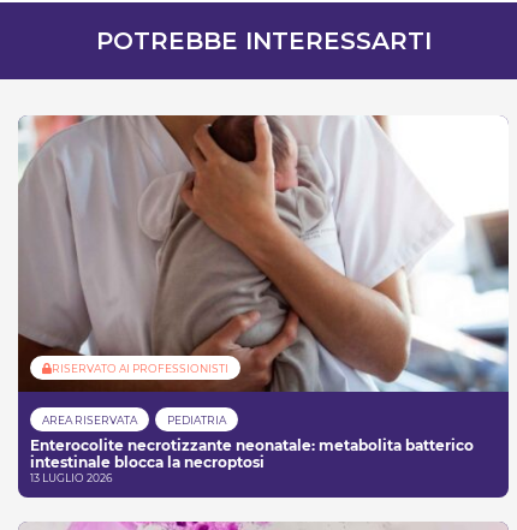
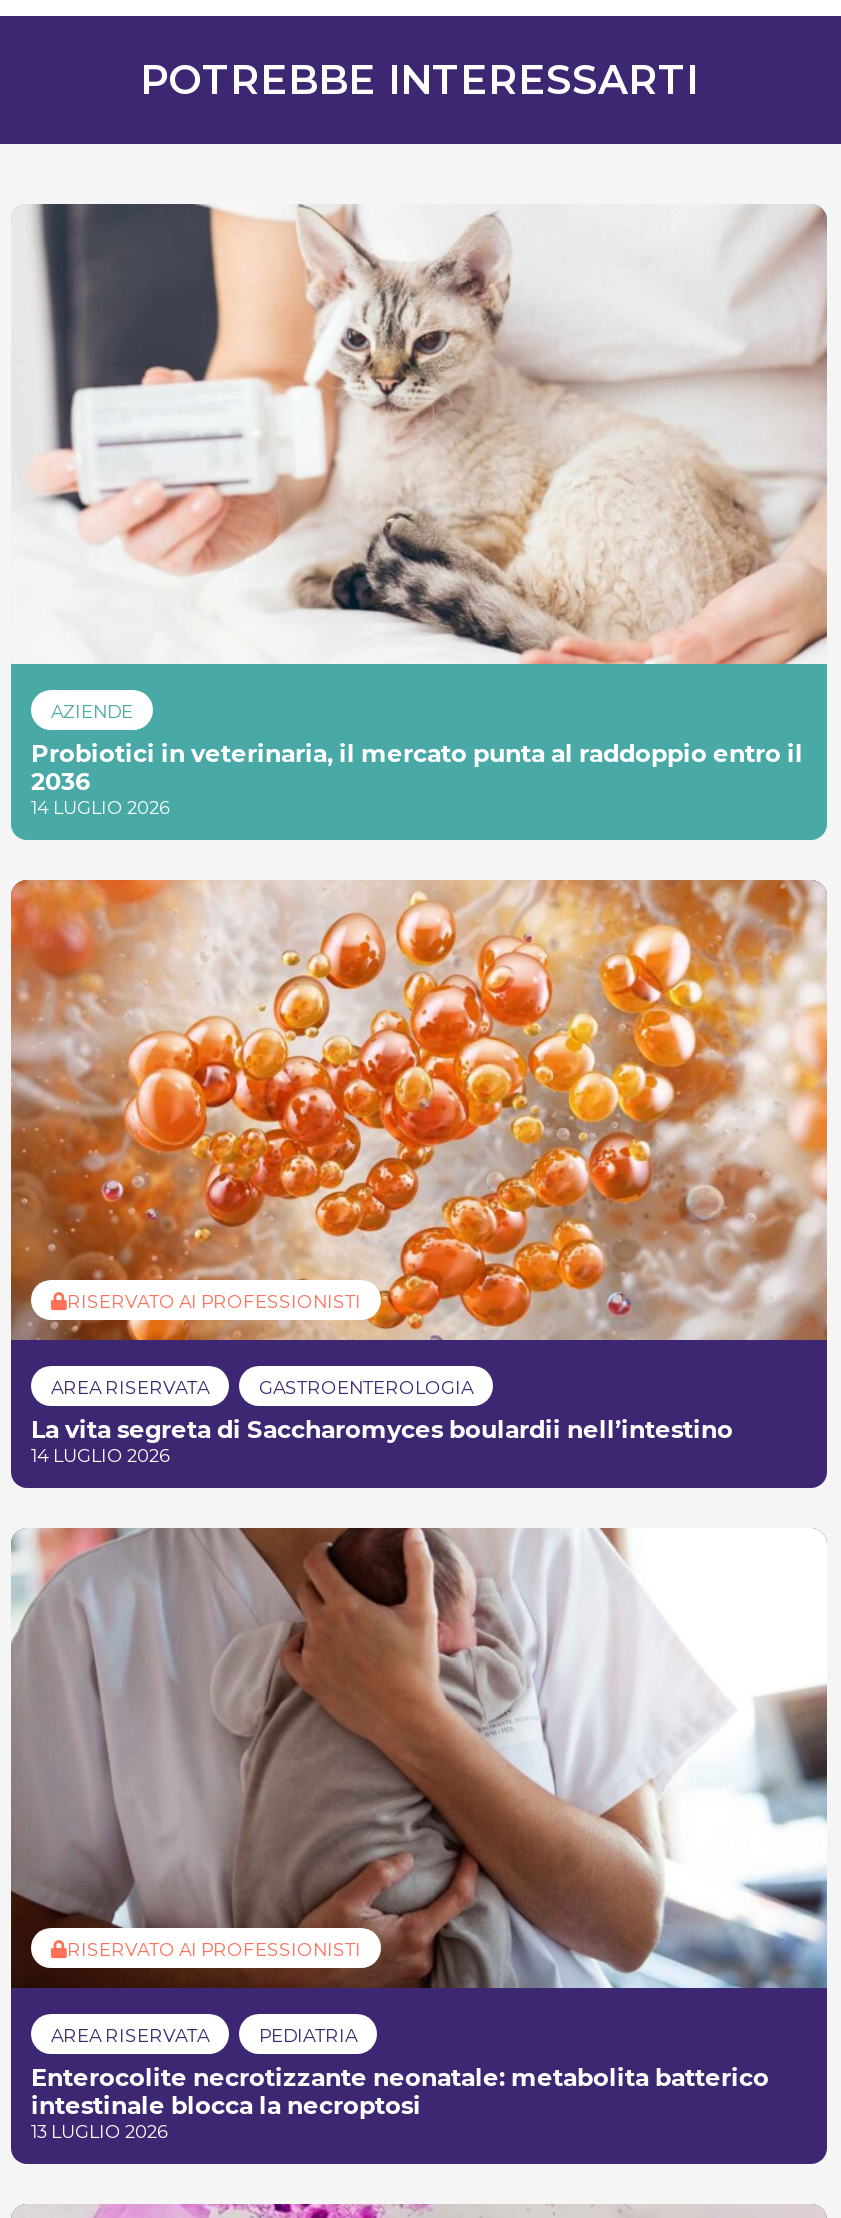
+ [image]
+ AZIENDE
+ Probiotici in veterinaria, il mercato punta al raddoppio entro il
+ 2036
+ 14 LUGLIO 2026

+ [image]
+ RISERVATO AI PROFESSIONISTI

+ AREA RISERVATA
+ GASTROENTEROLOGIA
+ La vita segreta di Saccharomyces boulardii nell’intestino
+ 14 LUGLIO 2026
